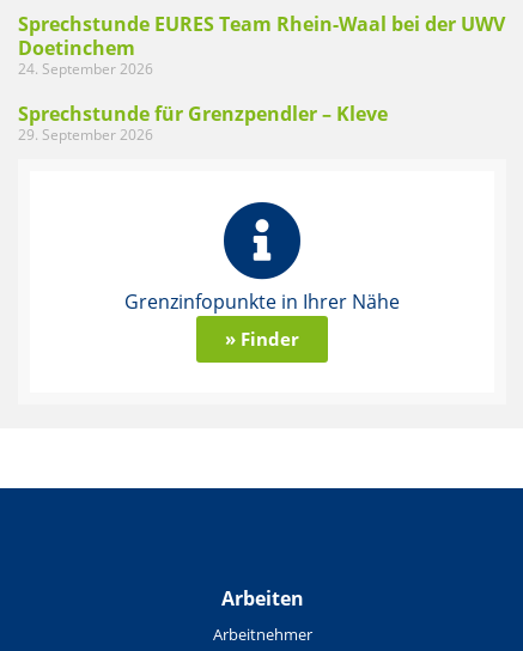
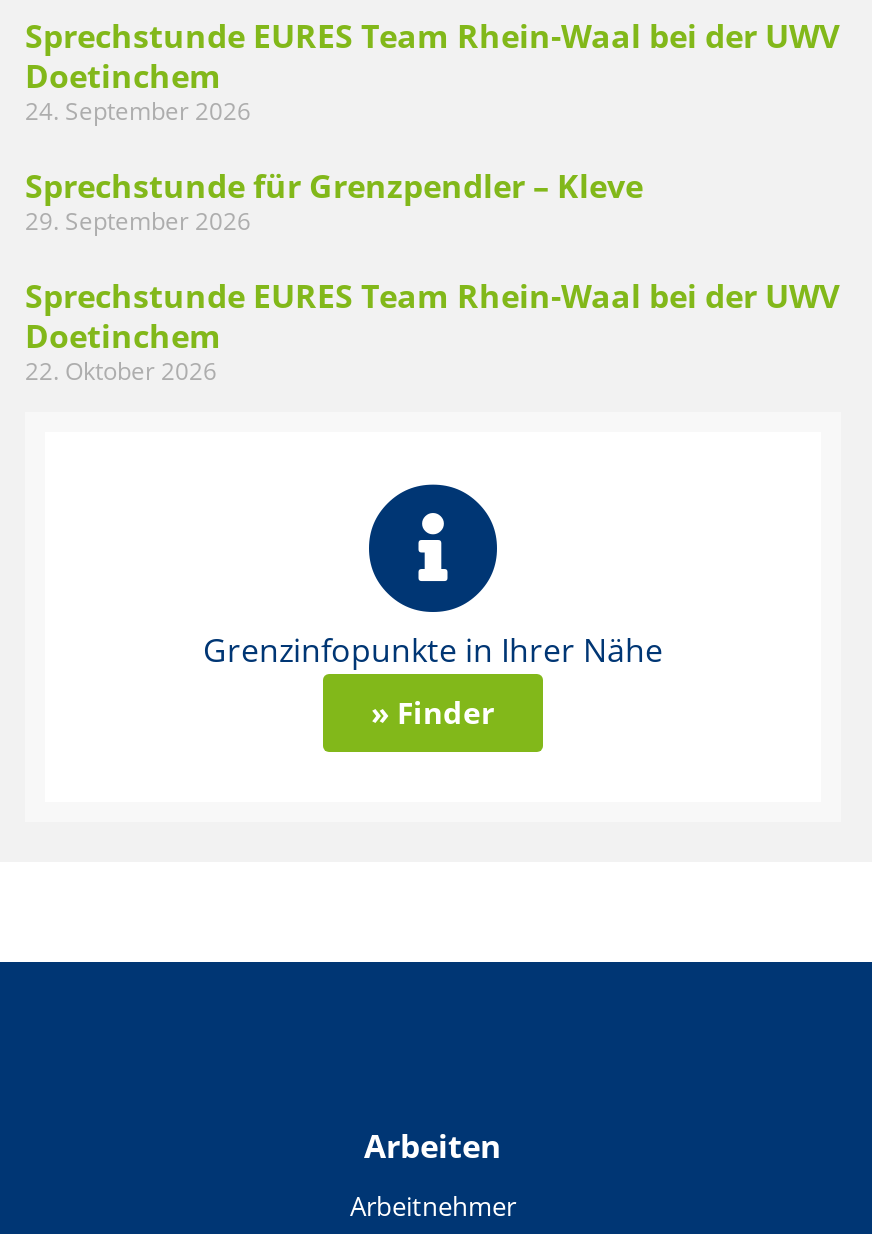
+ Sprechstunde EURES Team Rhein-Waal bei der UWV
+ Doetinchem
+ 22. Oktober 2026
